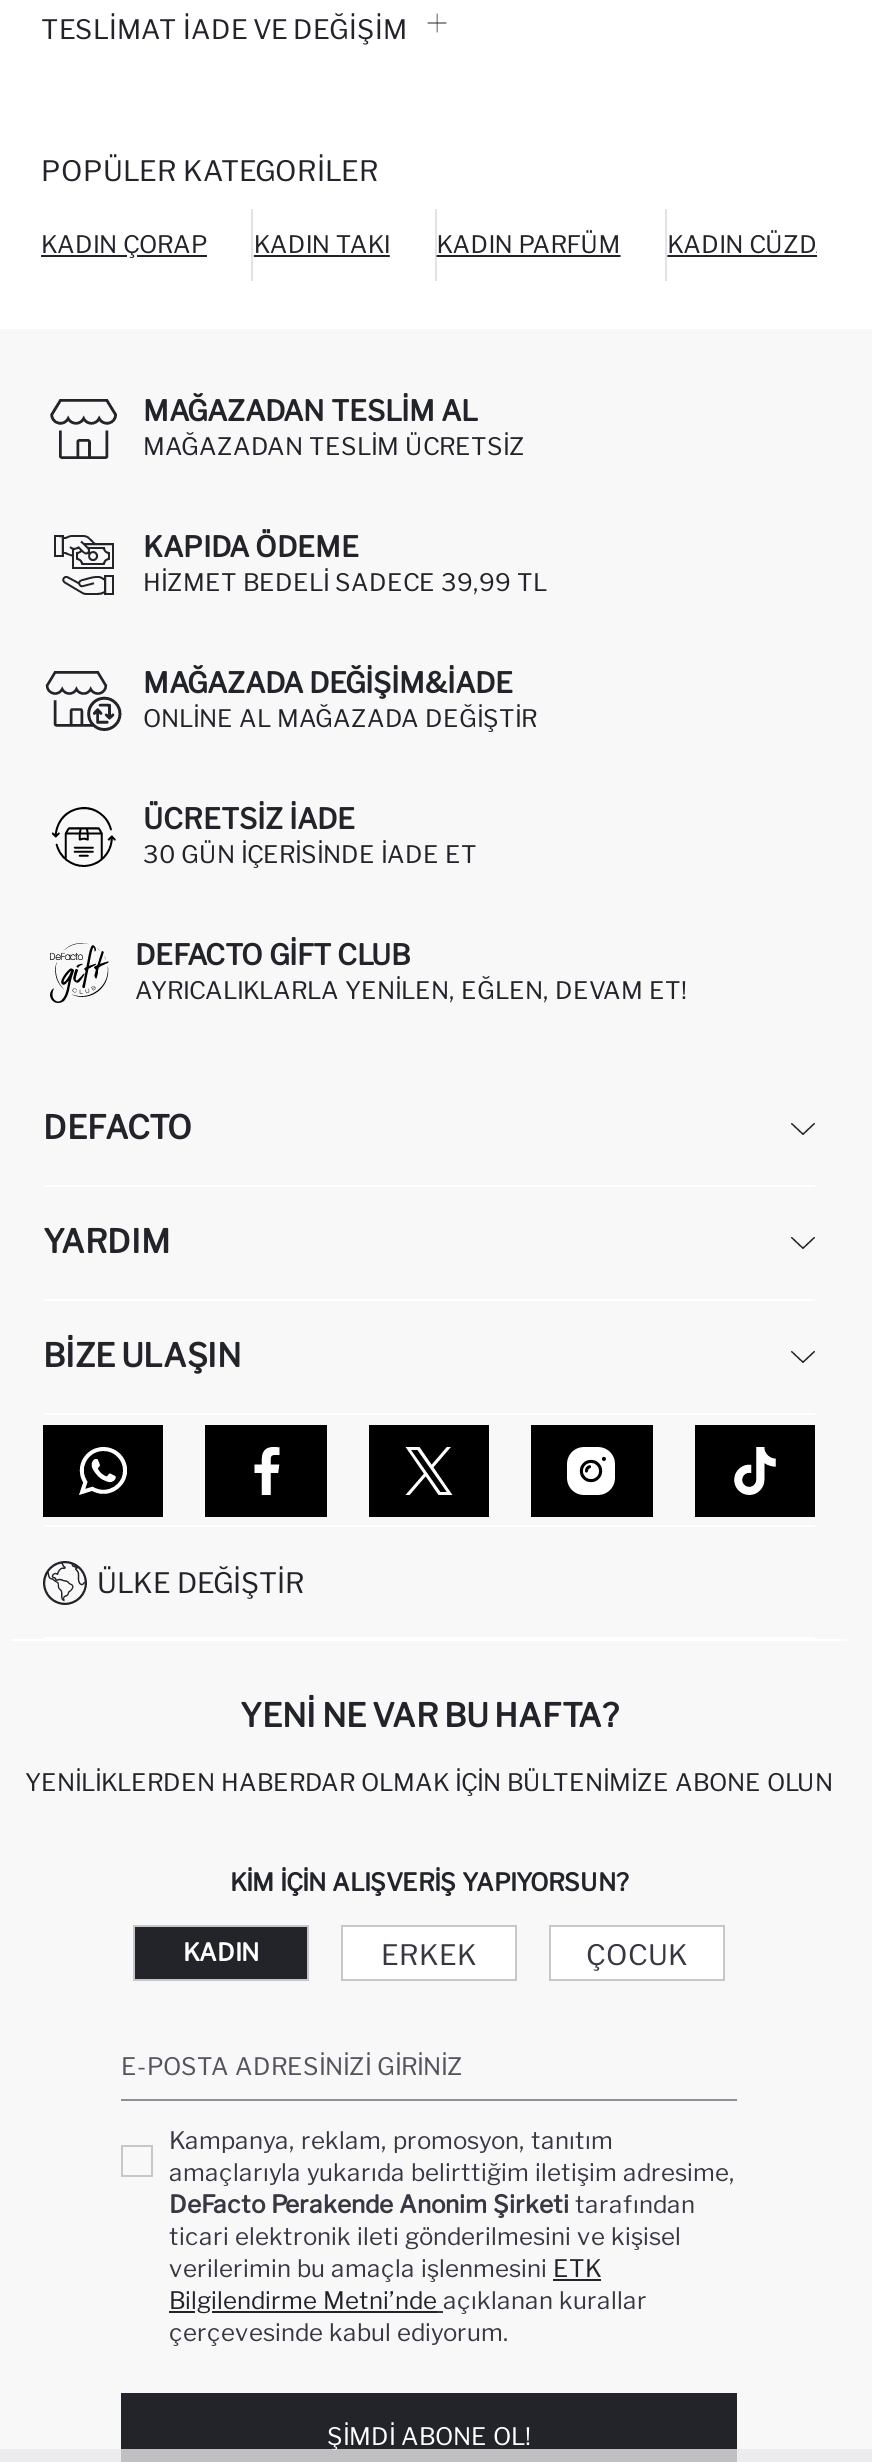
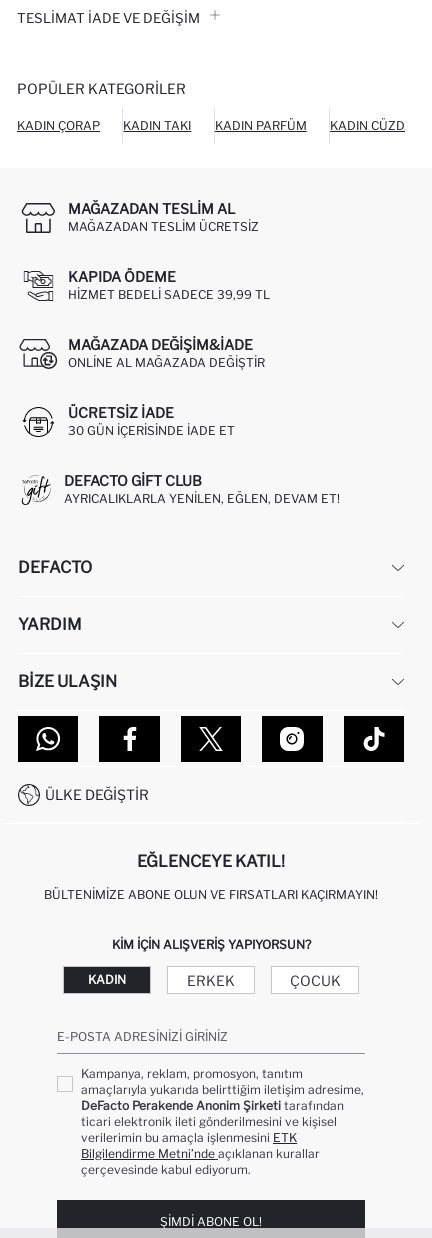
- YENI NE VAR BU HAFTA?
+ EĞLENCEYE KATIL!

- YENILIKLERDEN HABERDAR OLMAK İÇIN BÜLTENIMIZE ABONE OLUN
+ BÜLTENIMIZE ABONE OLUN VE FIRSATLARI KAÇIRMAYIN!
